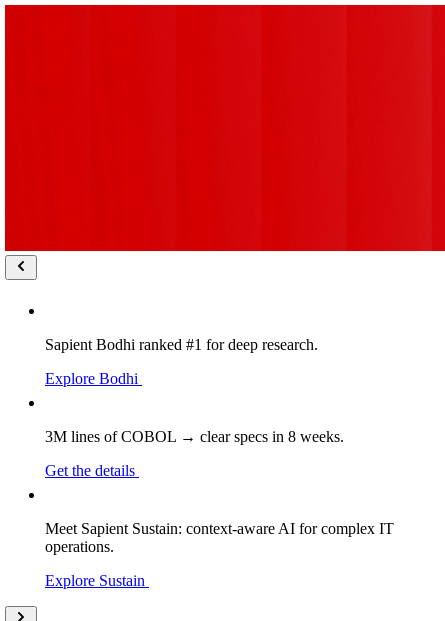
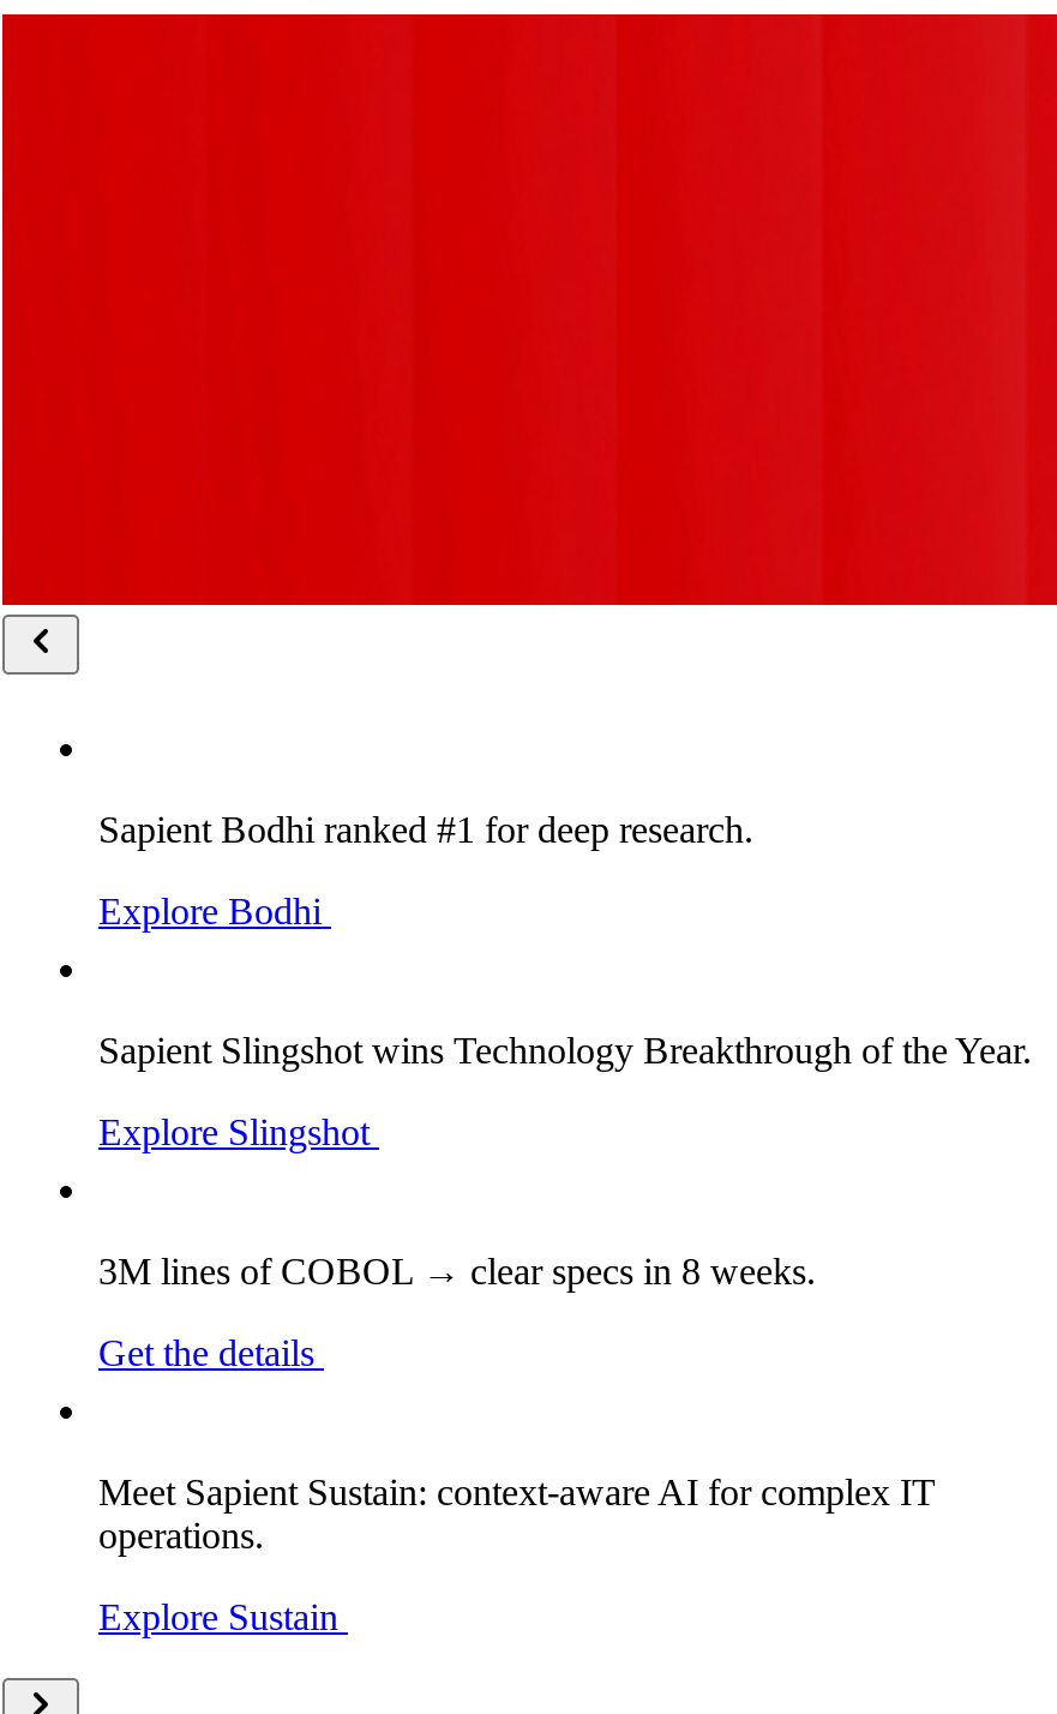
+ Sapient Slingshot wins Technology Breakthrough of the Year.
+ Explore Slingshot
